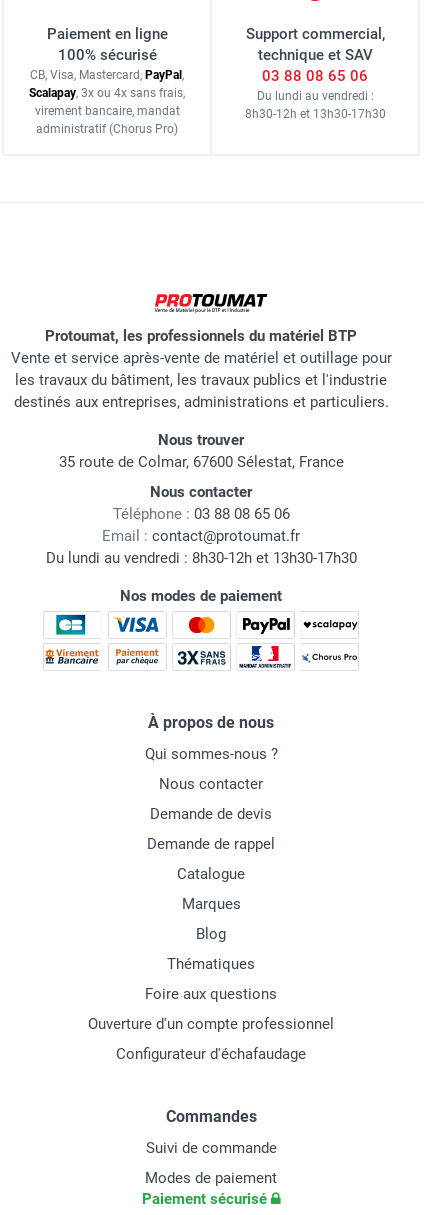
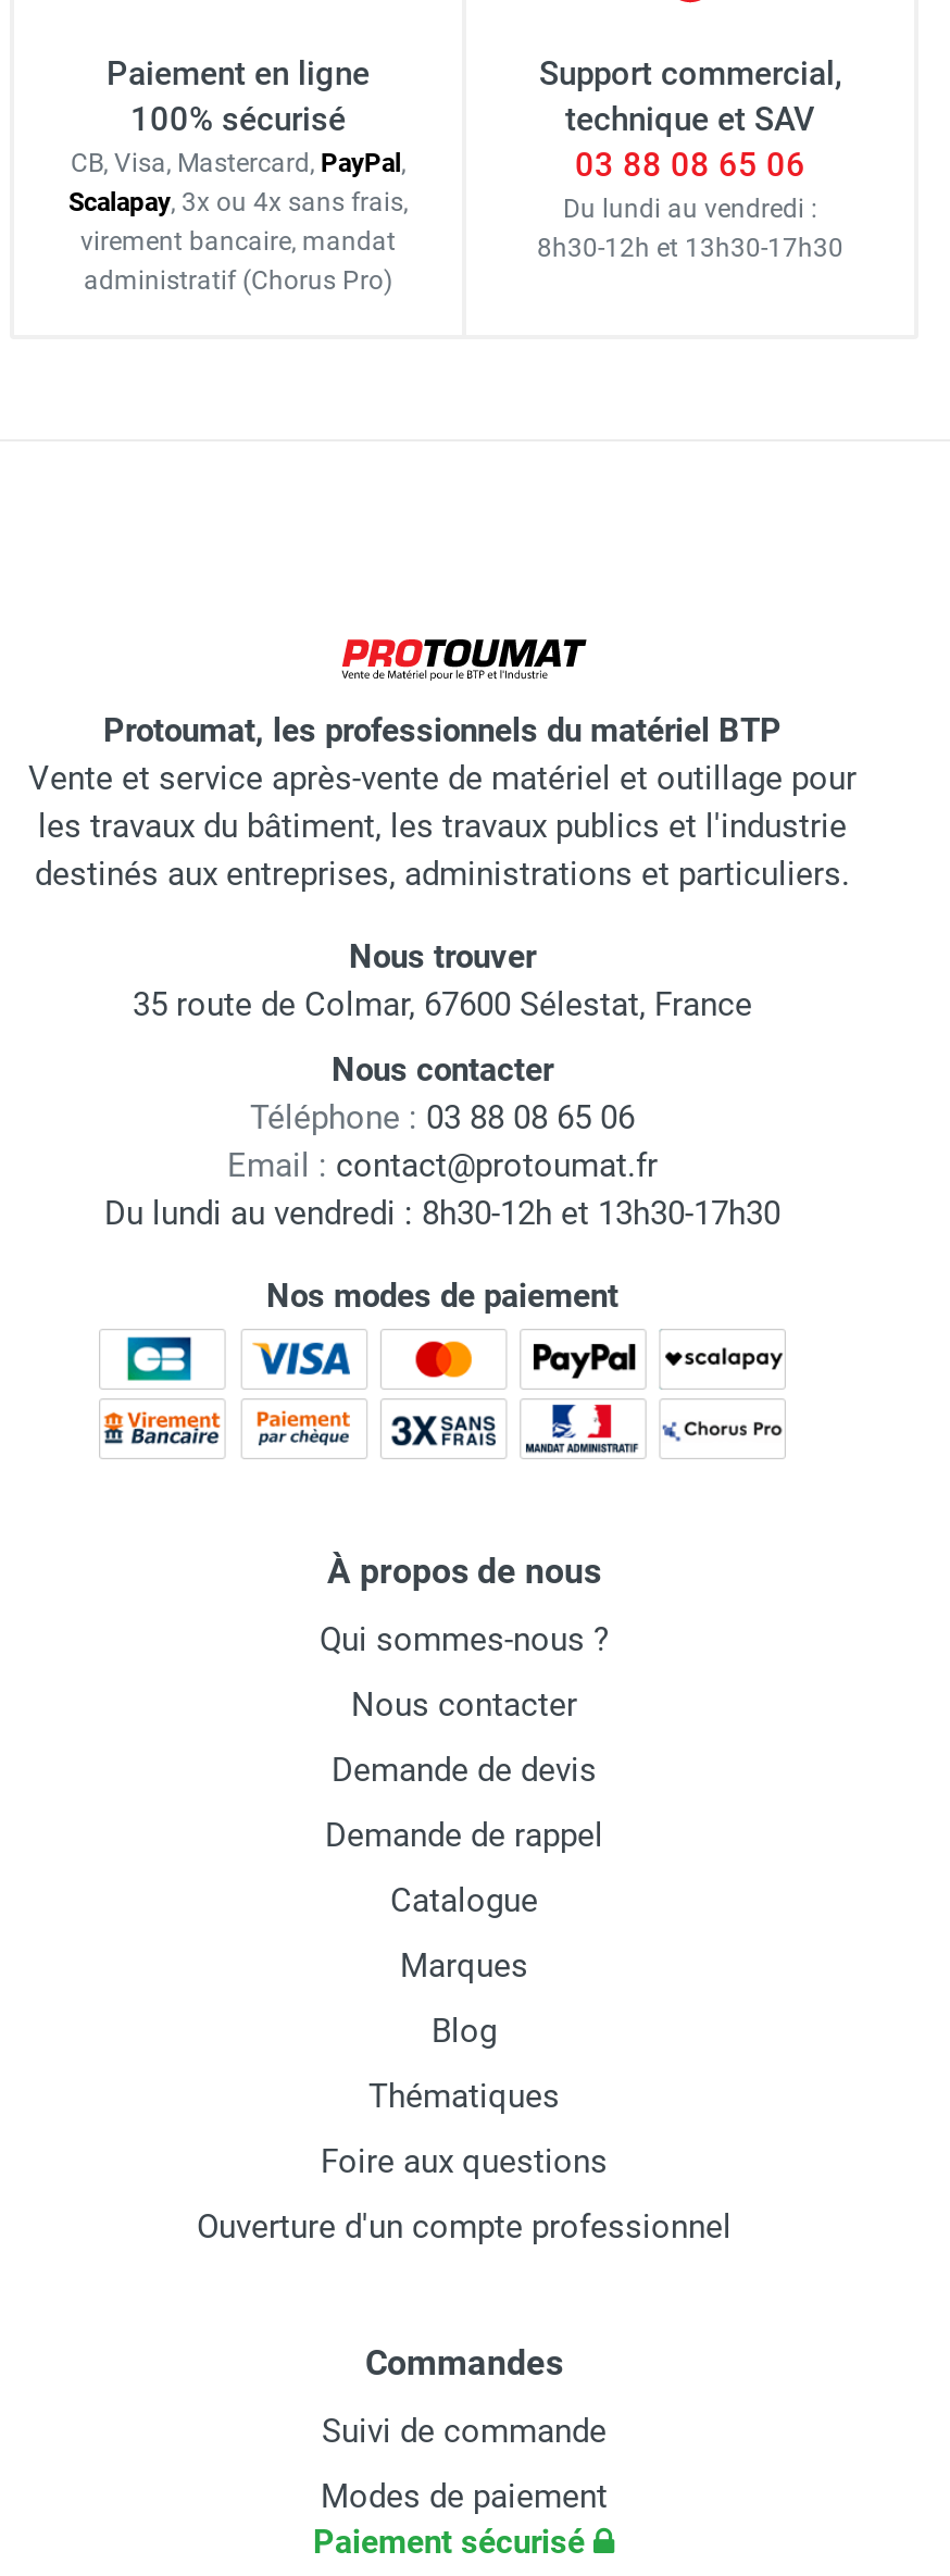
- Configurateur d'échafaudage
